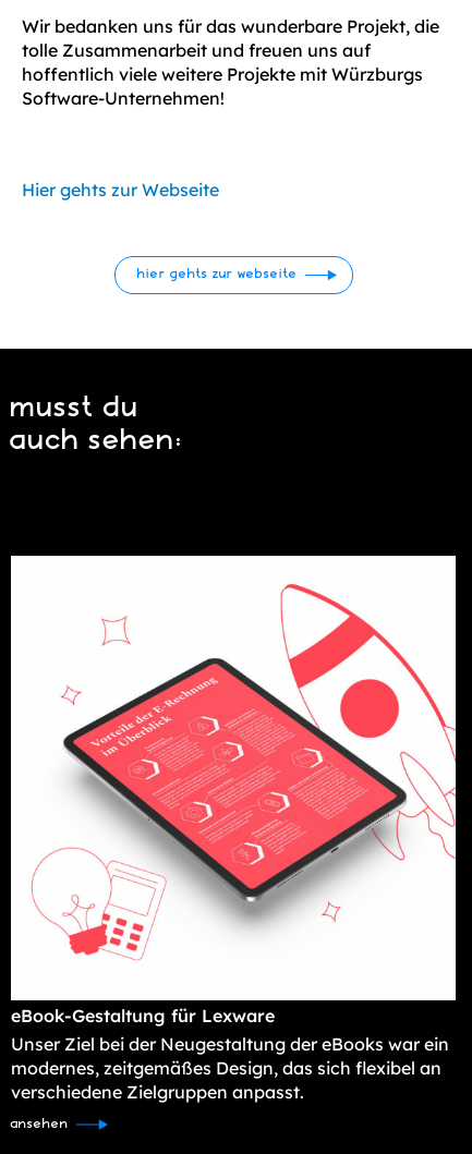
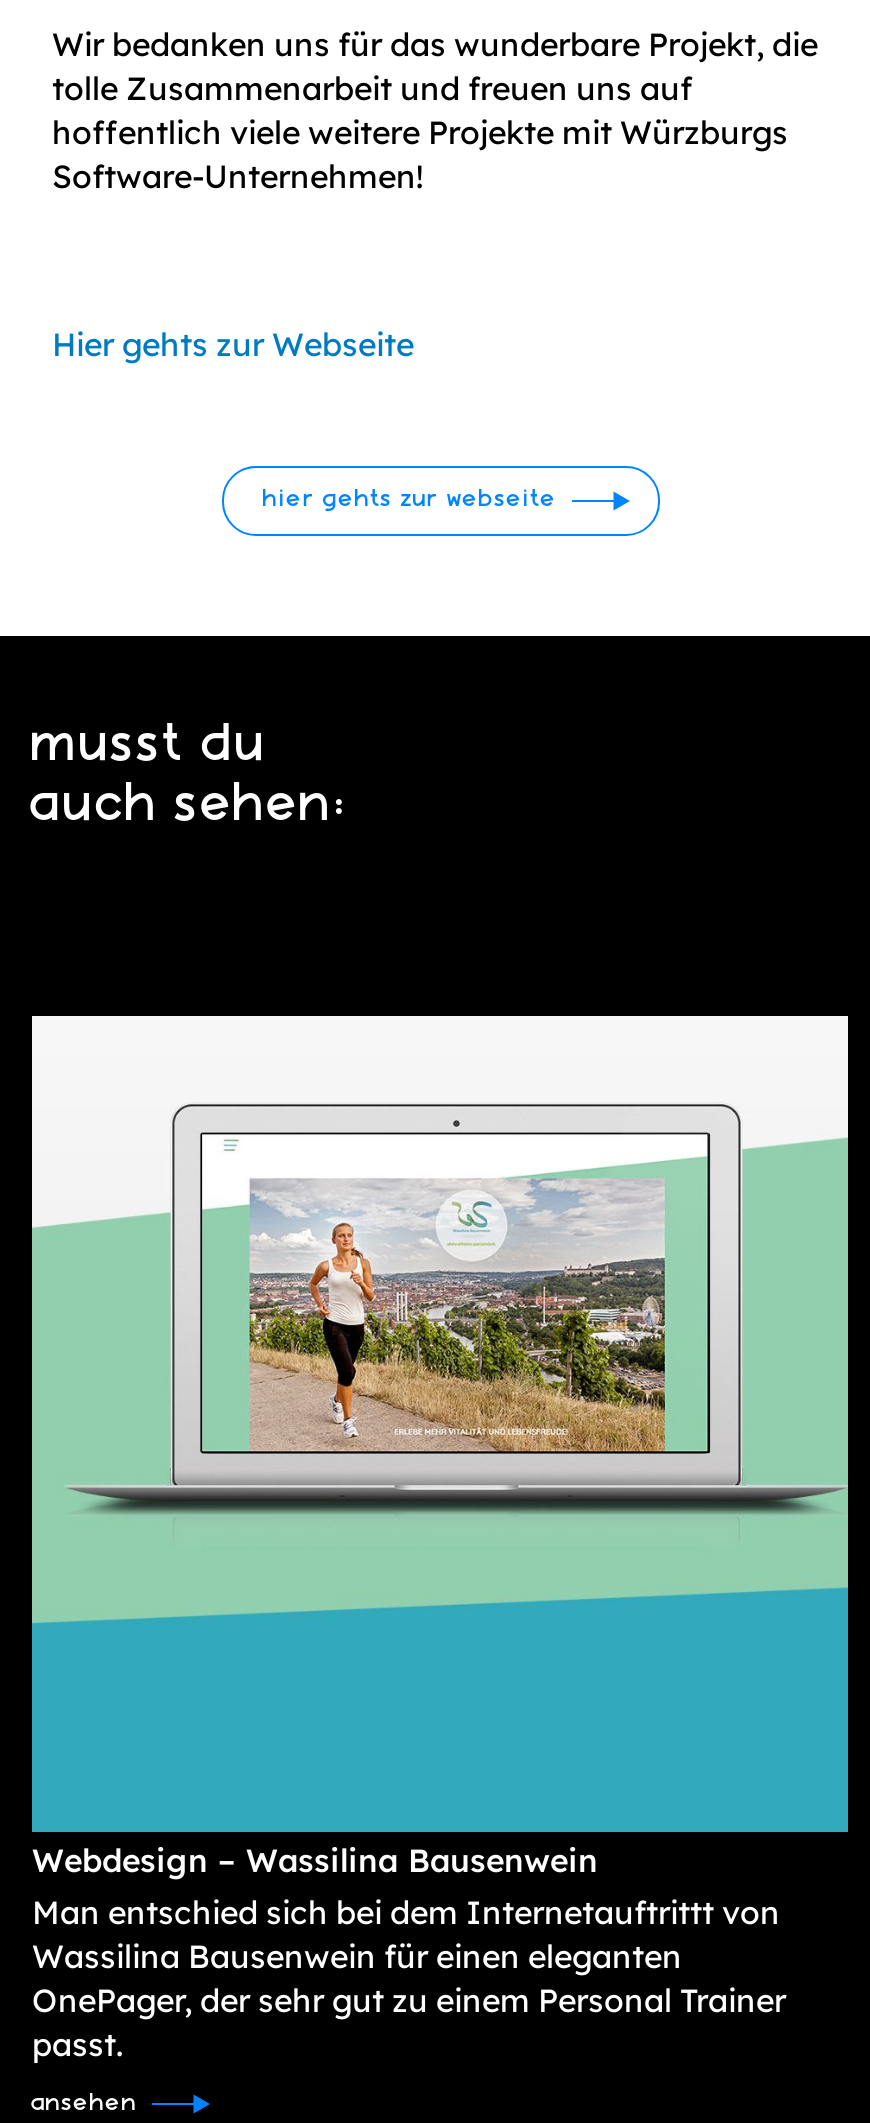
- [image]
- eBook-Gestaltung für Lexware
- Unser Ziel bei der Neugestaltung der eBooks war ein
- modernes, zeitgemäßes Design, das sich flexibel an
- verschiedene Zielgruppen anpasst.
+ [image]
+ Webdesign – Wassilina Bausenwein
+ Man entschied sich bei dem Internetauftrittt von
+ Wassilina Bausenwein für einen eleganten
+ OnePager, der sehr gut zu einem Personal Trainer
+ passt.
